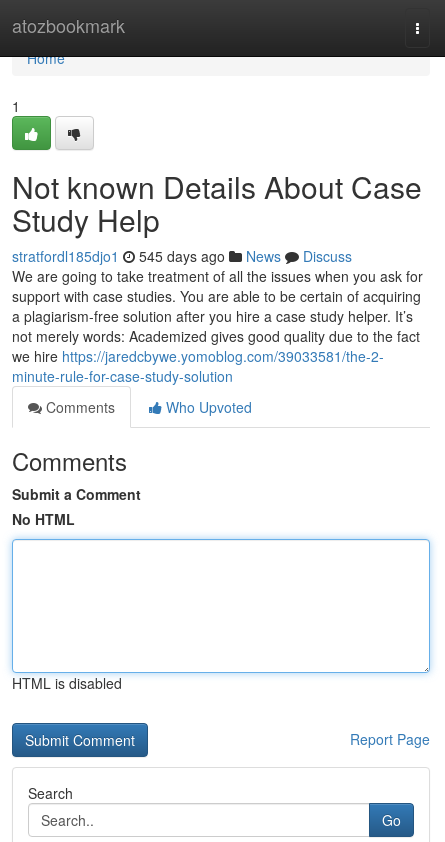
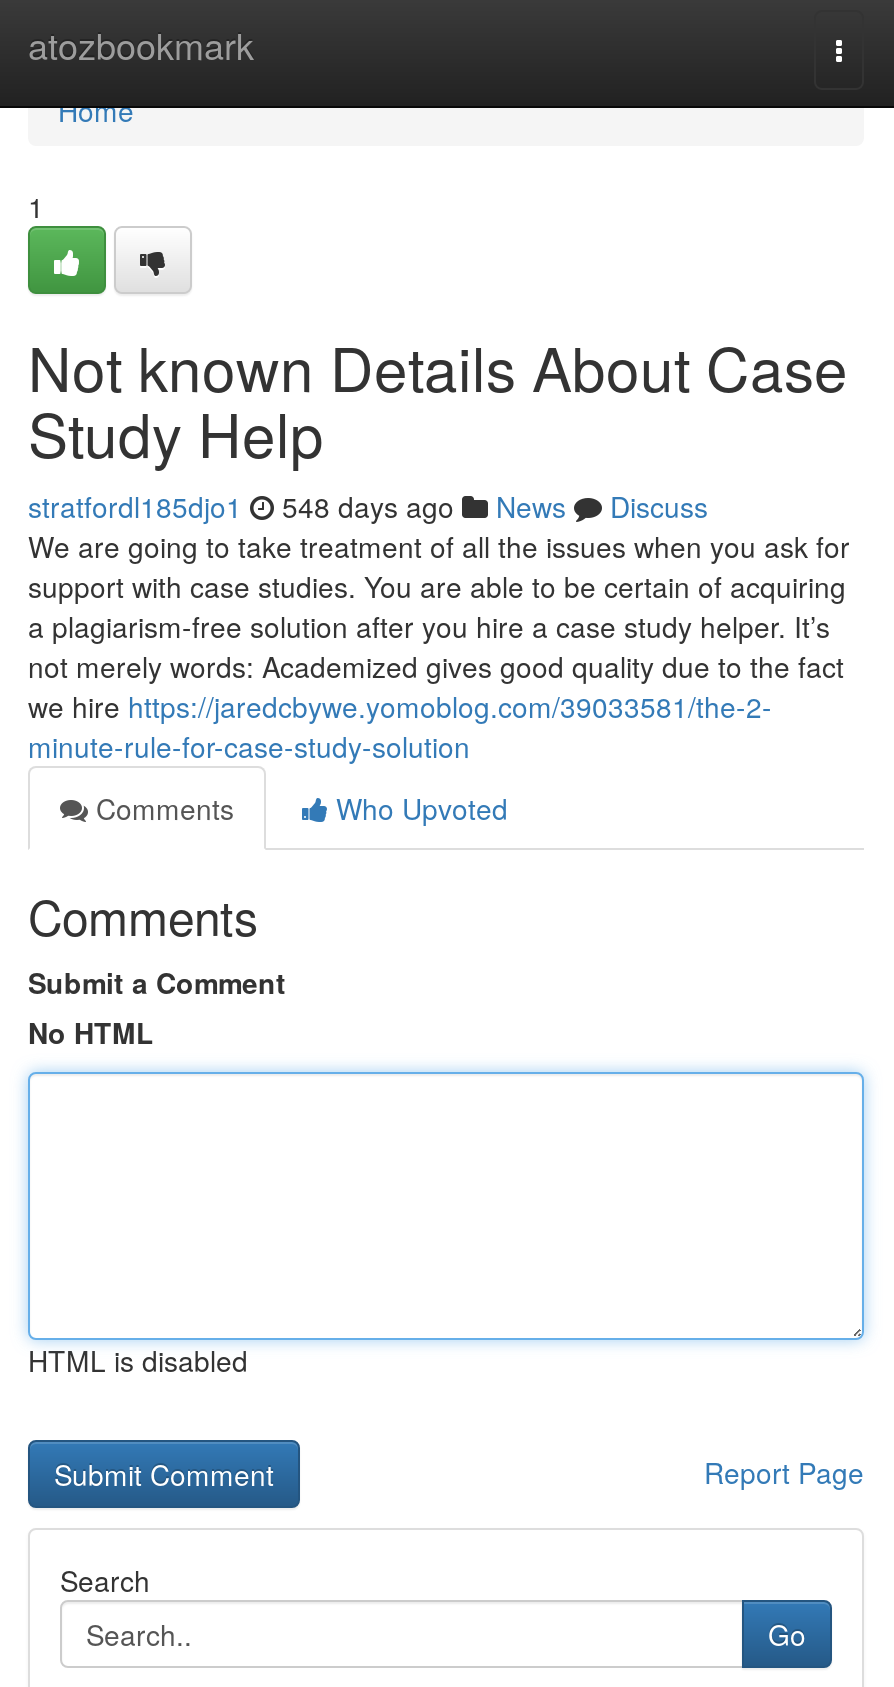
- stratfordl185djo1 545 days ago News Discuss
+ stratfordl185djo1 548 days ago News Discuss
